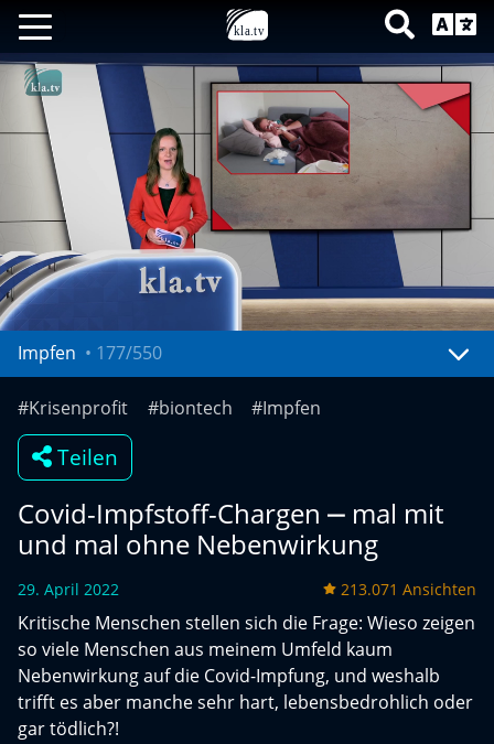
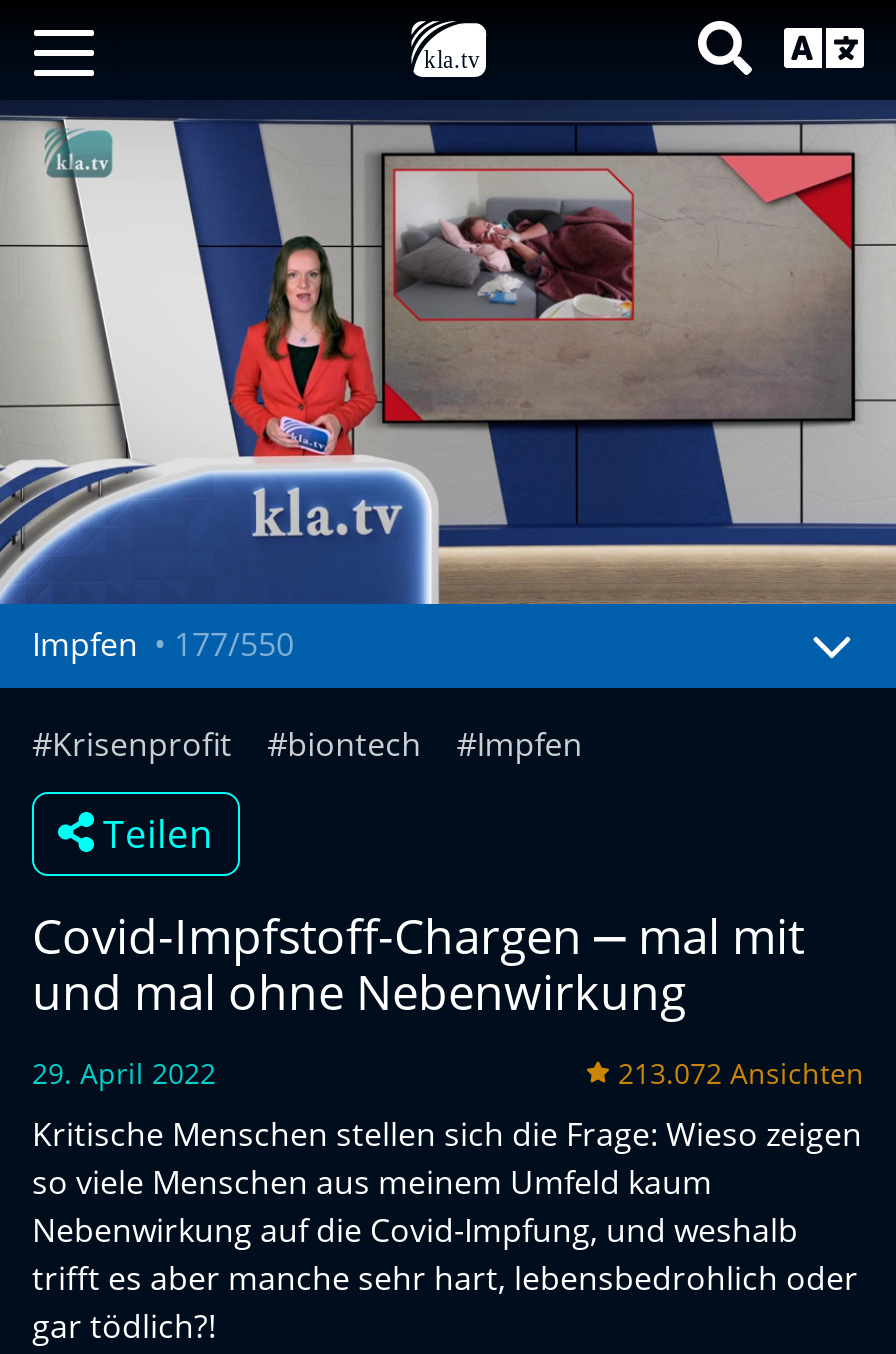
- 213.071 Ansichten
+ 213.072 Ansichten
